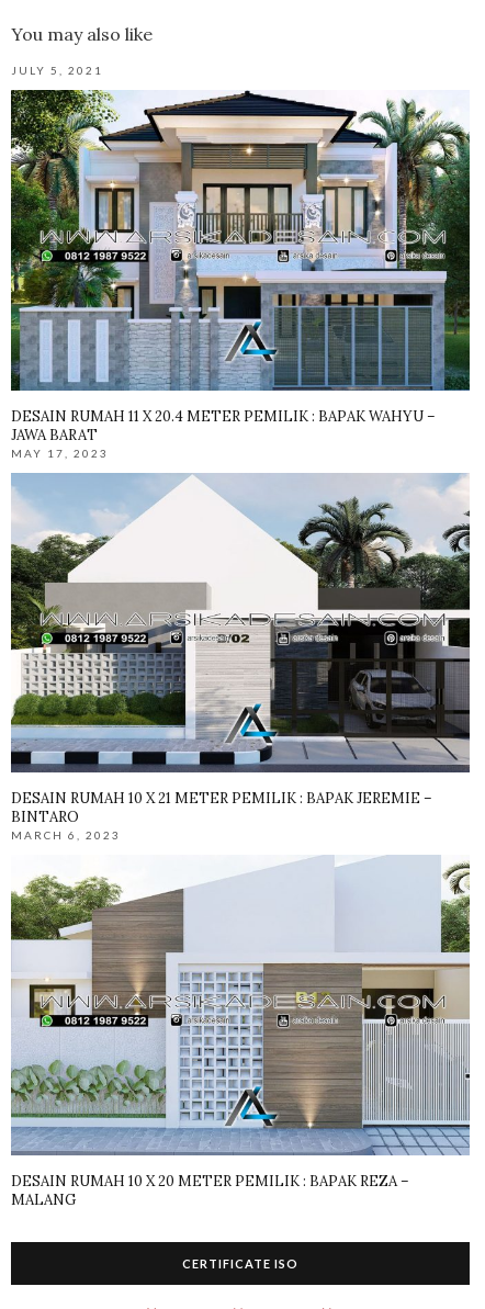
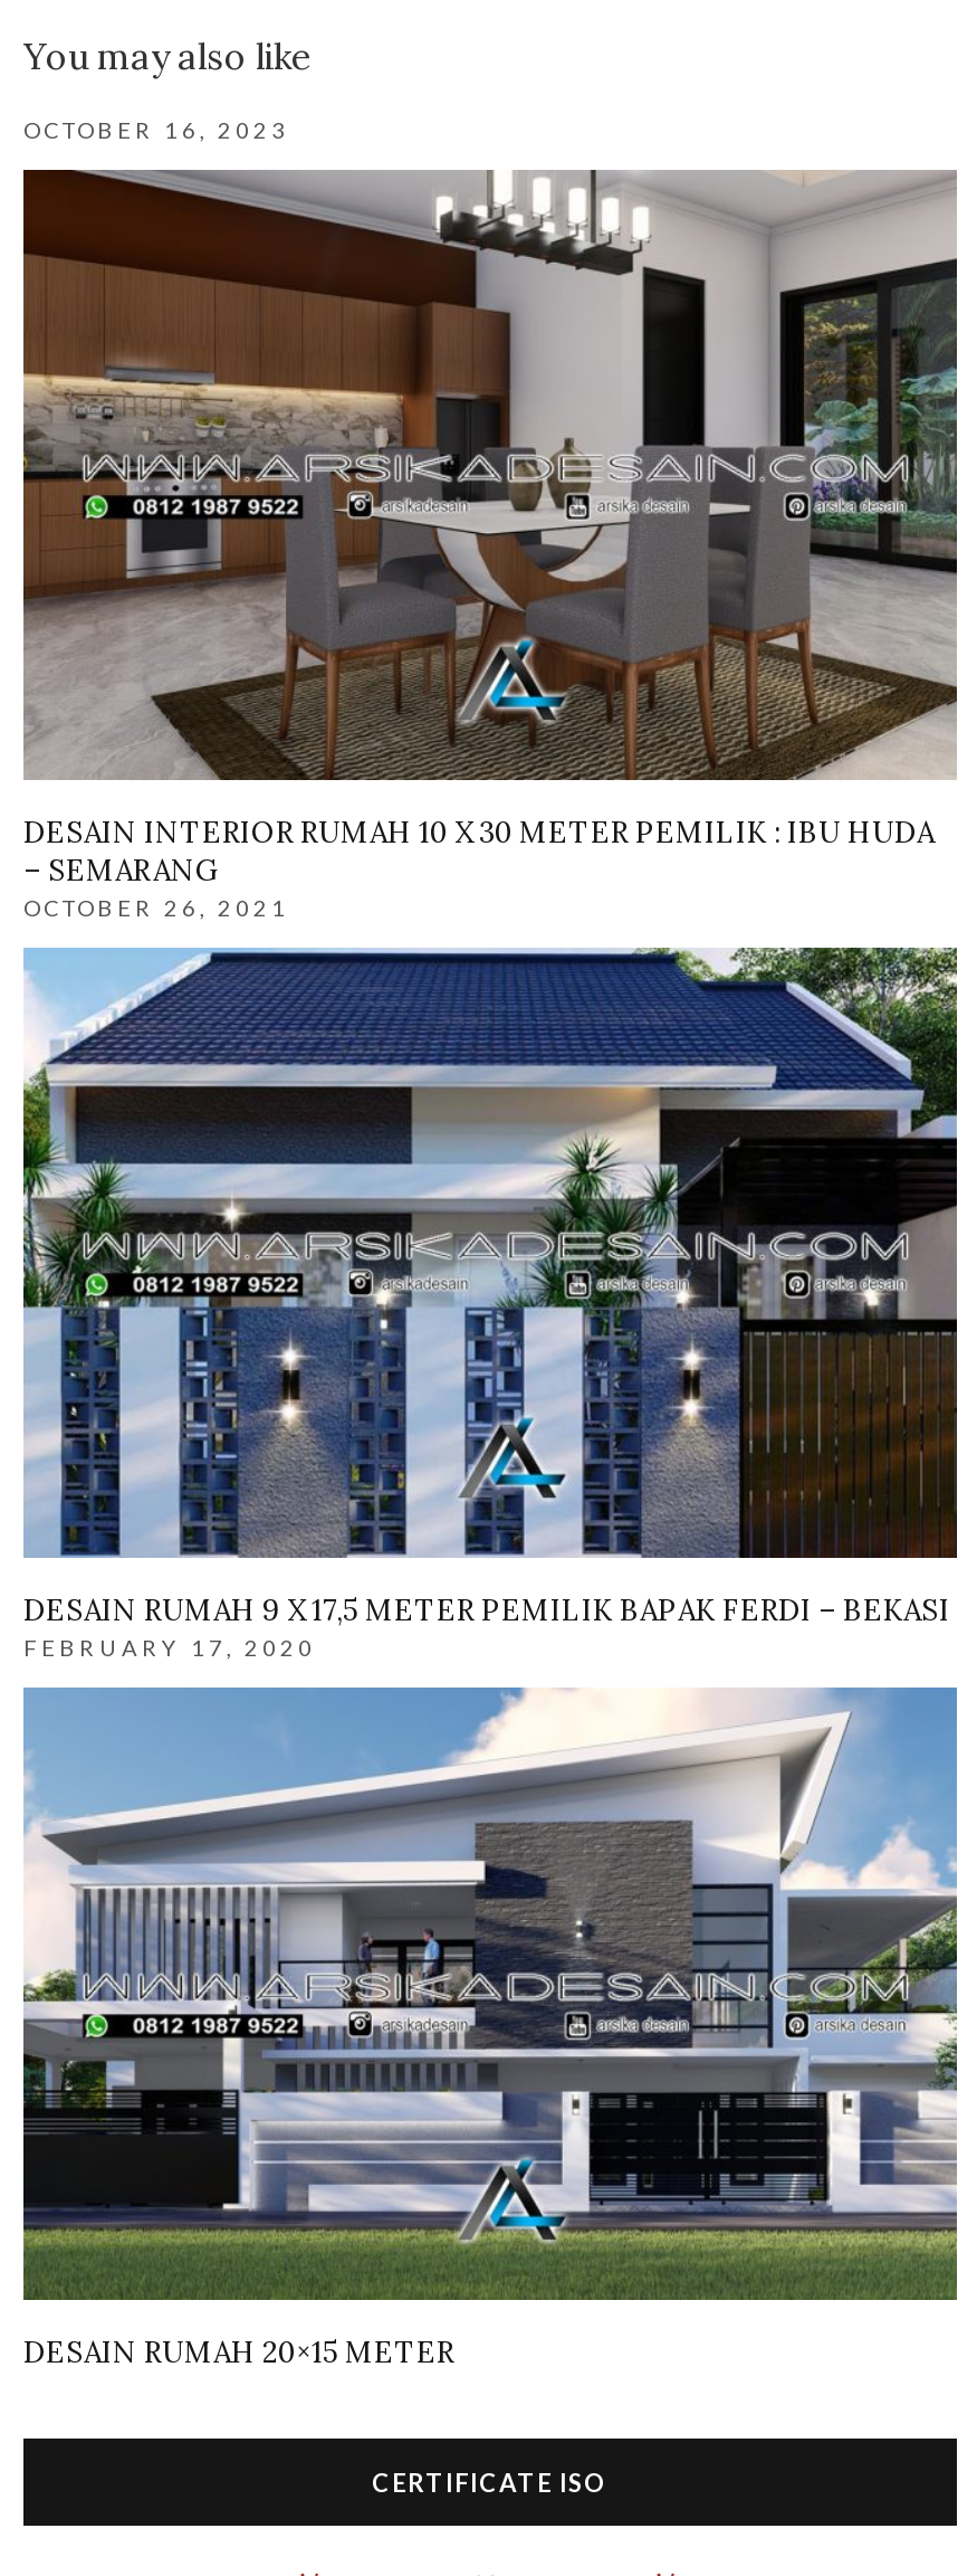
- JULY 5, 2021
+ OCTOBER 16, 2023

- [image]
- DESAIN RUMAH 11 X 20.4 METER PEMILIK : BAPAK WAHYU –
- JAWA BARAT
- MAY 17, 2023
+ [image]
+ DESAIN INTERIOR RUMAH 10 X 30 METER PEMILIK : IBU HUDA
+ – SEMARANG
+ OCTOBER 26, 2021

- [image]
- DESAIN RUMAH 10 X 21 METER PEMILIK : BAPAK JEREMIE –
- BINTARO
- MARCH 6, 2023
+ [image]
+ DESAIN RUMAH 9 X 17,5 METER PEMILIK BAPAK FERDI – BEKASI
+ FEBRUARY 17, 2020

- [image]
- DESAIN RUMAH 10 X 20 METER PEMILIK : BAPAK REZA –
- MALANG
+ [image]
+ DESAIN RUMAH 20×15 METER
